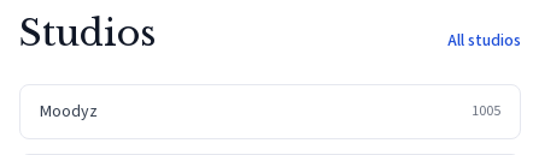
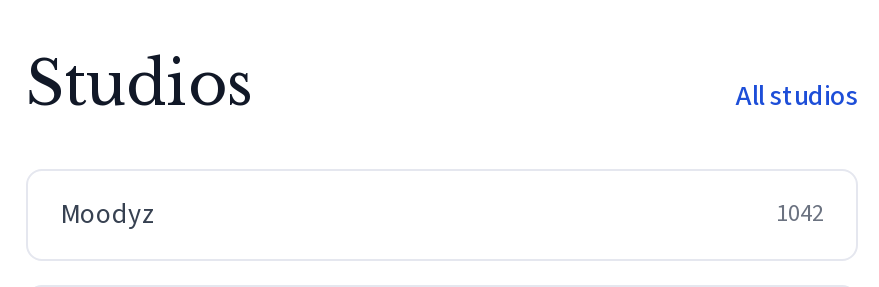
- 1005
+ 1042
